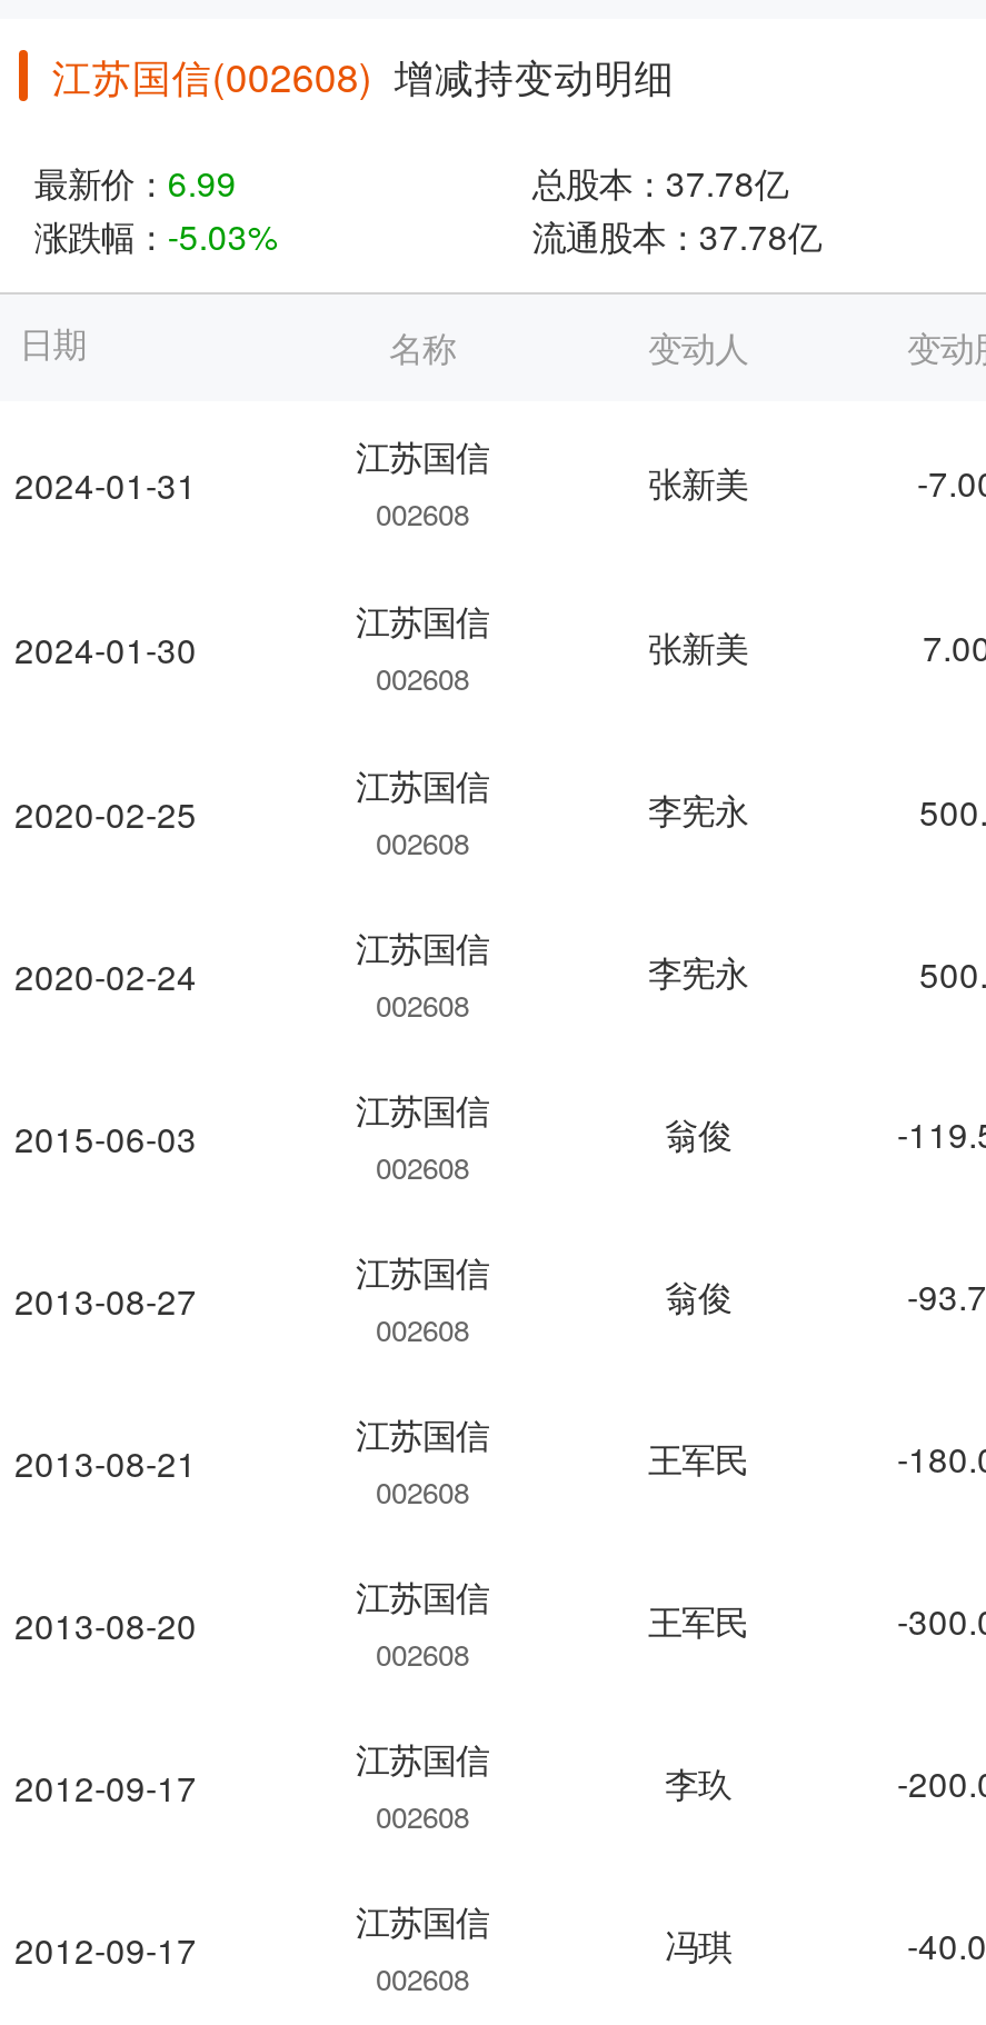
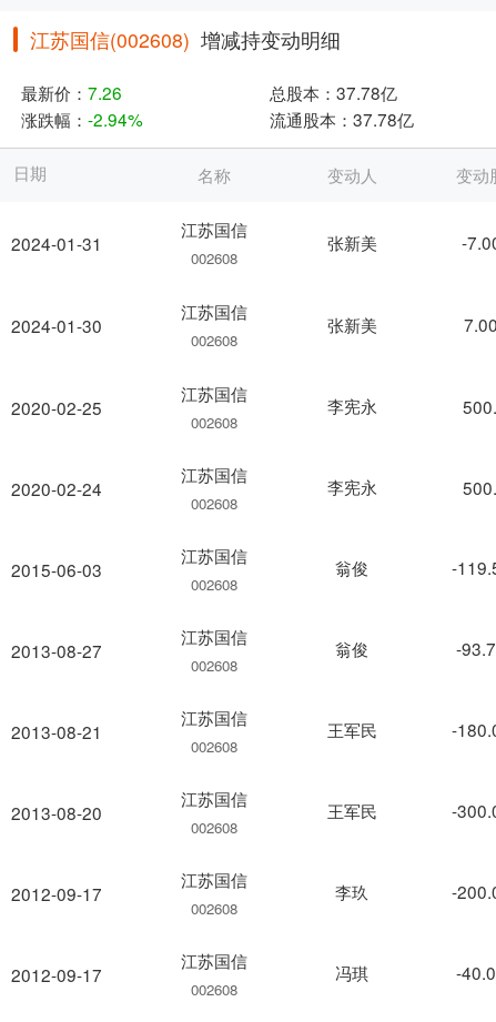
- 最新价：6.99
+ 最新价：7.26

- 涨跌幅：-5.03%
+ 涨跌幅：-2.94%
